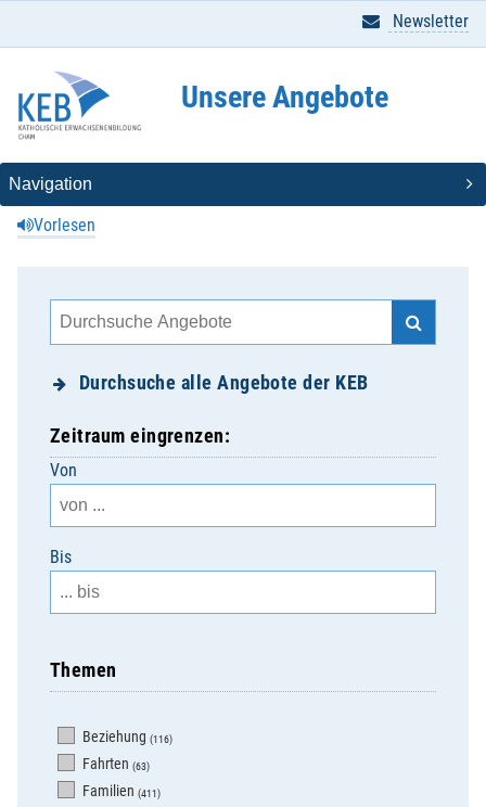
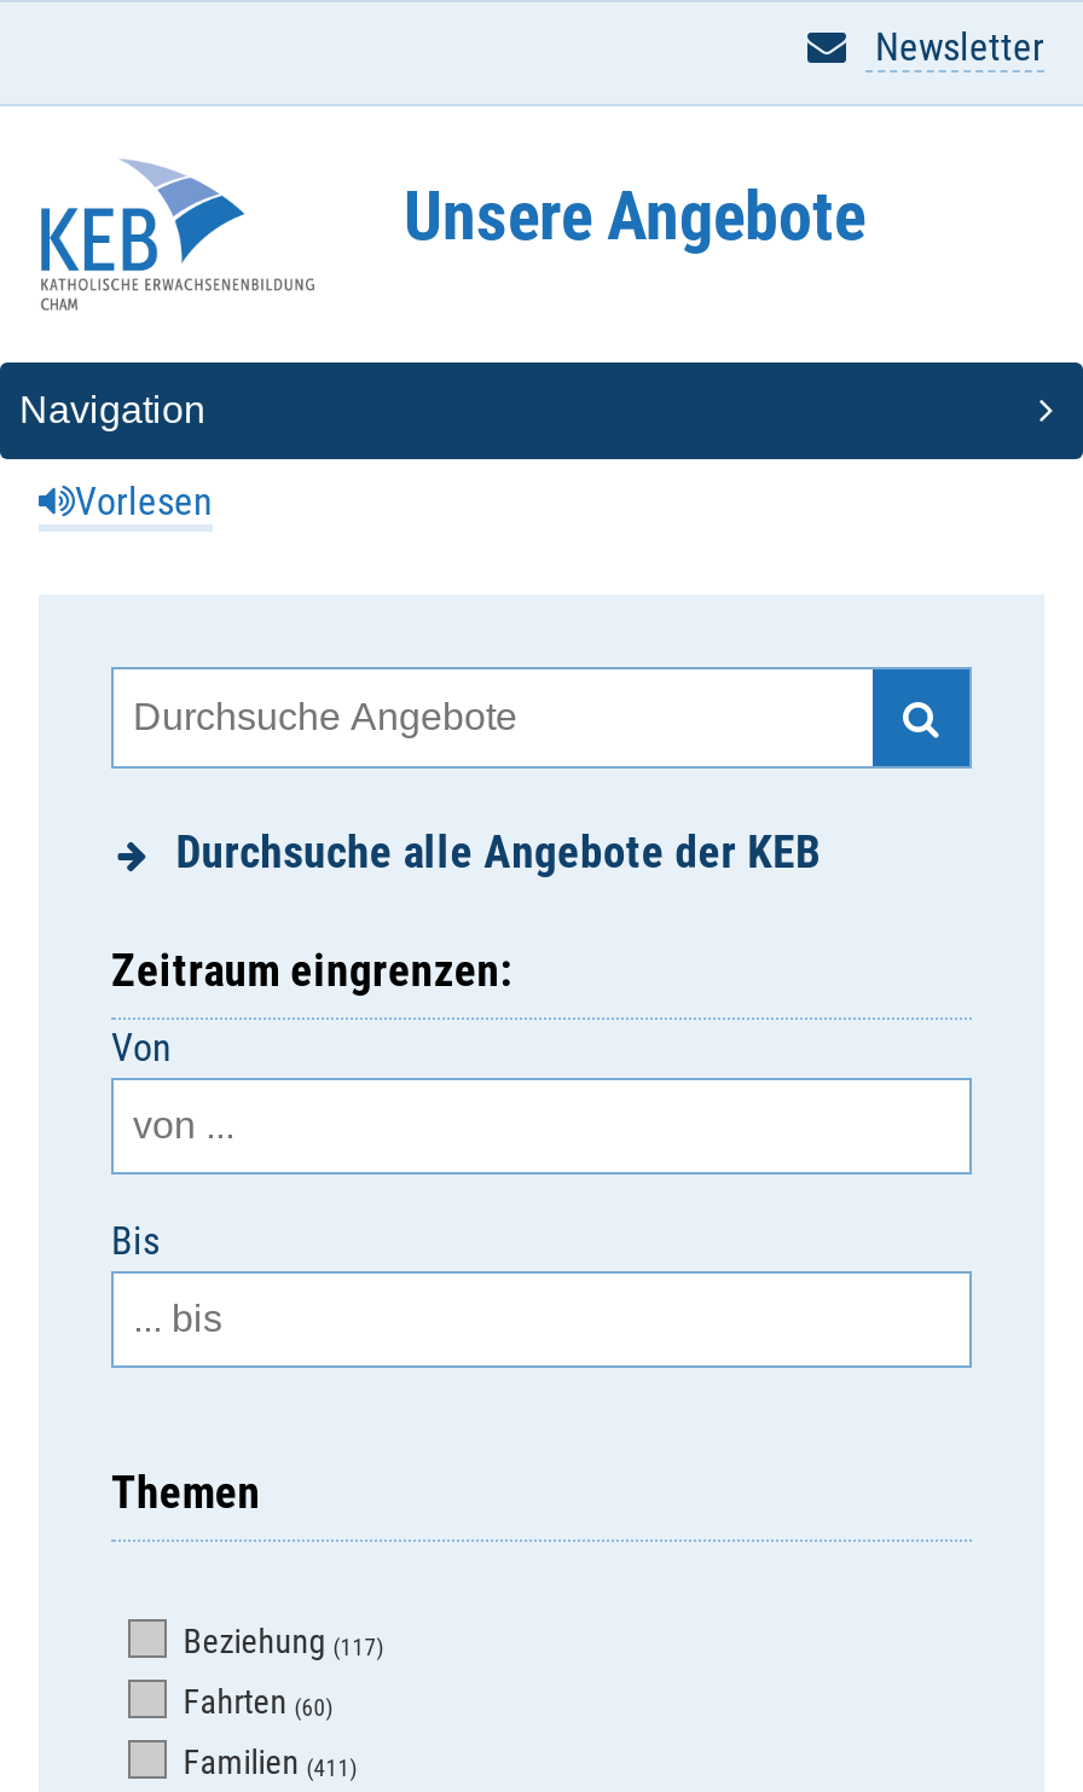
- Beziehung (116)
+ Beziehung (117)

- Fahrten (63)
+ Fahrten (60)
